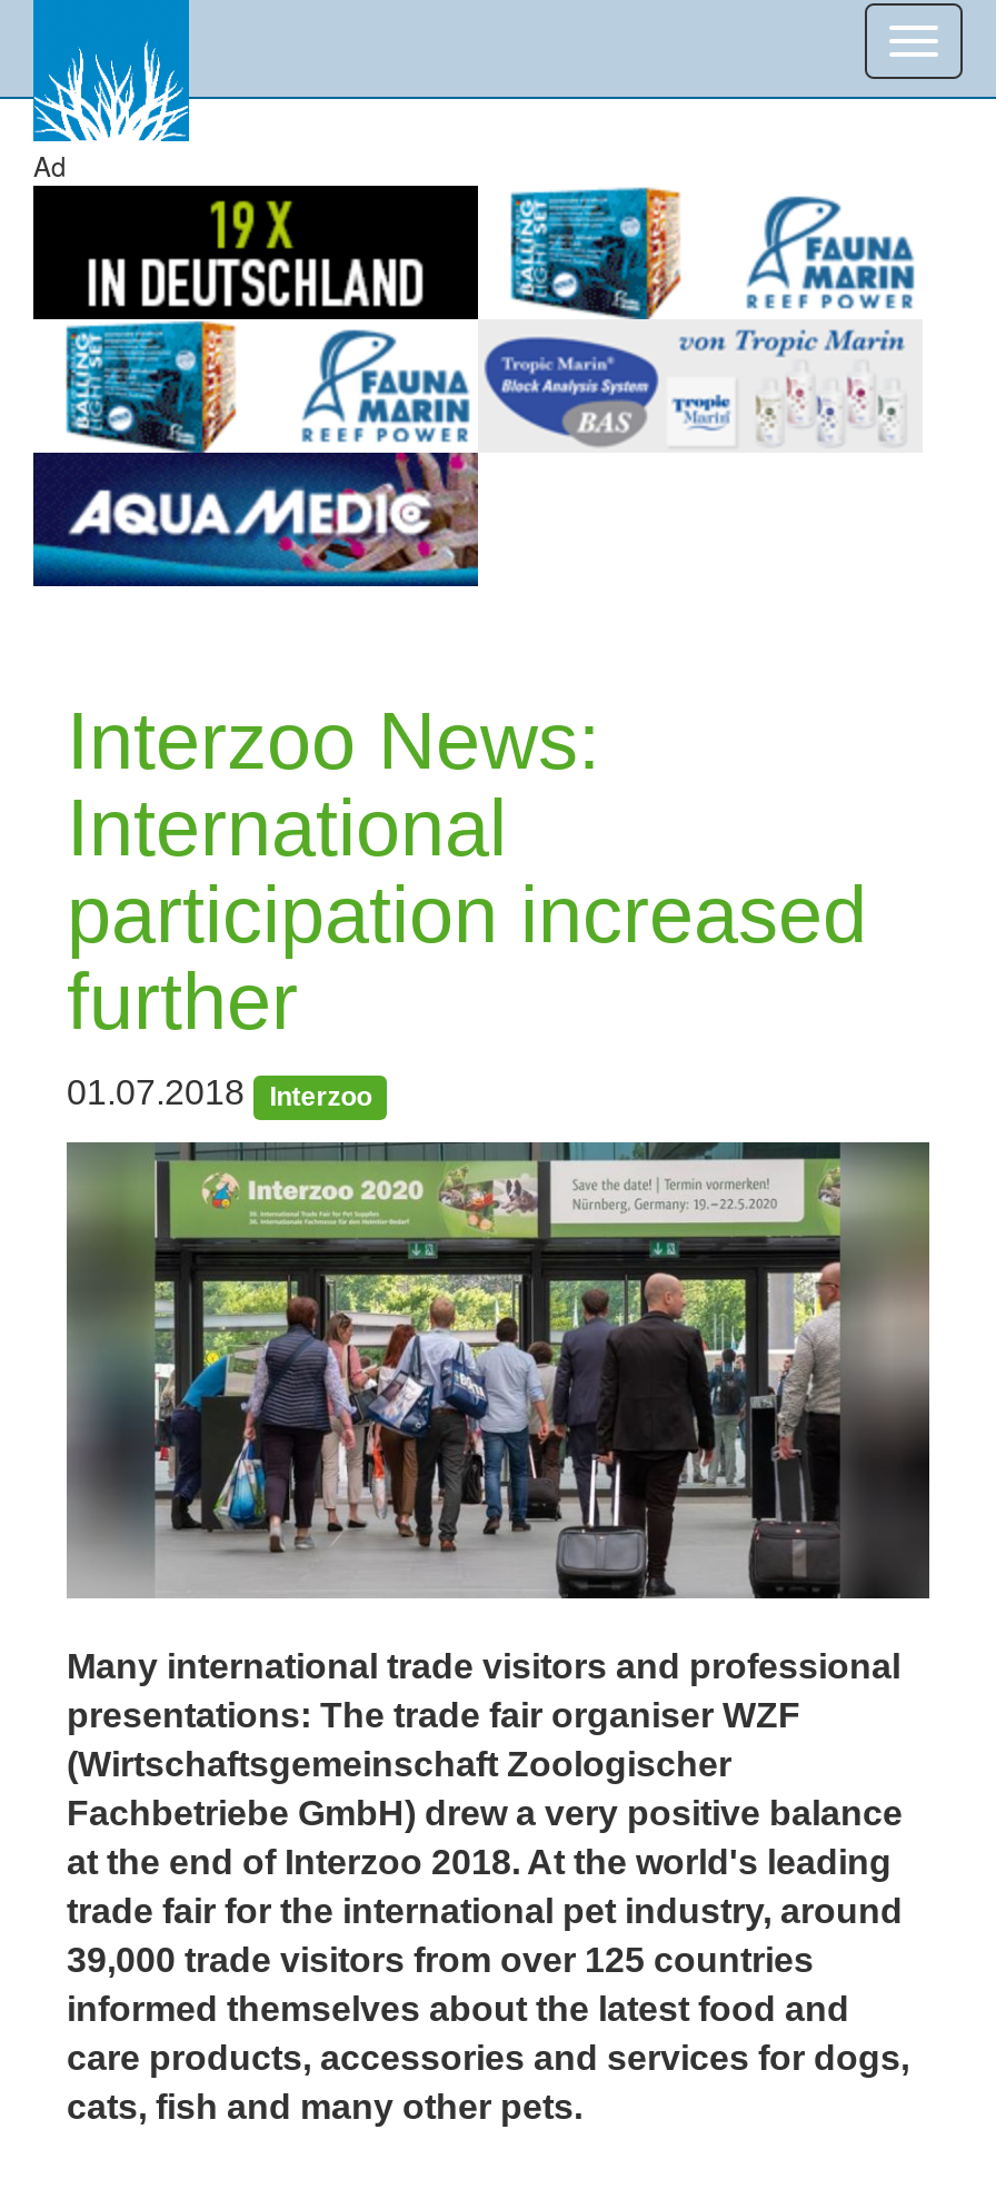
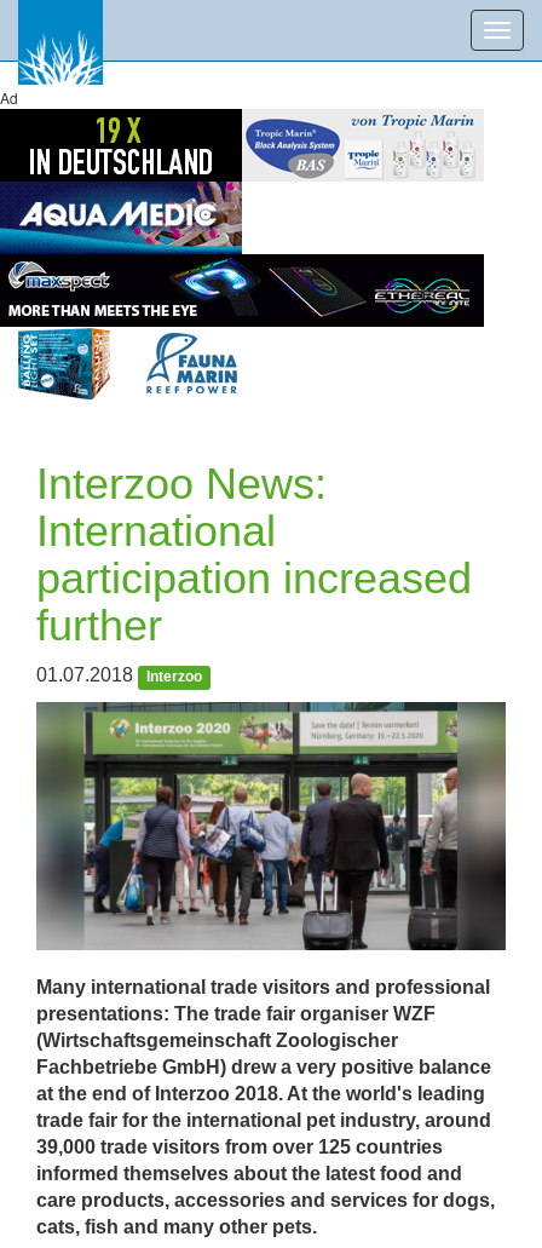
- [image]
+ [image]
